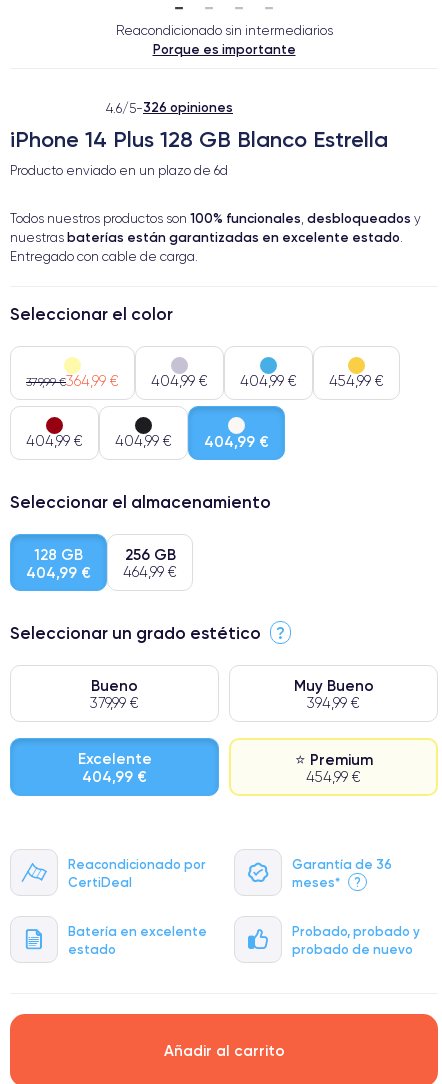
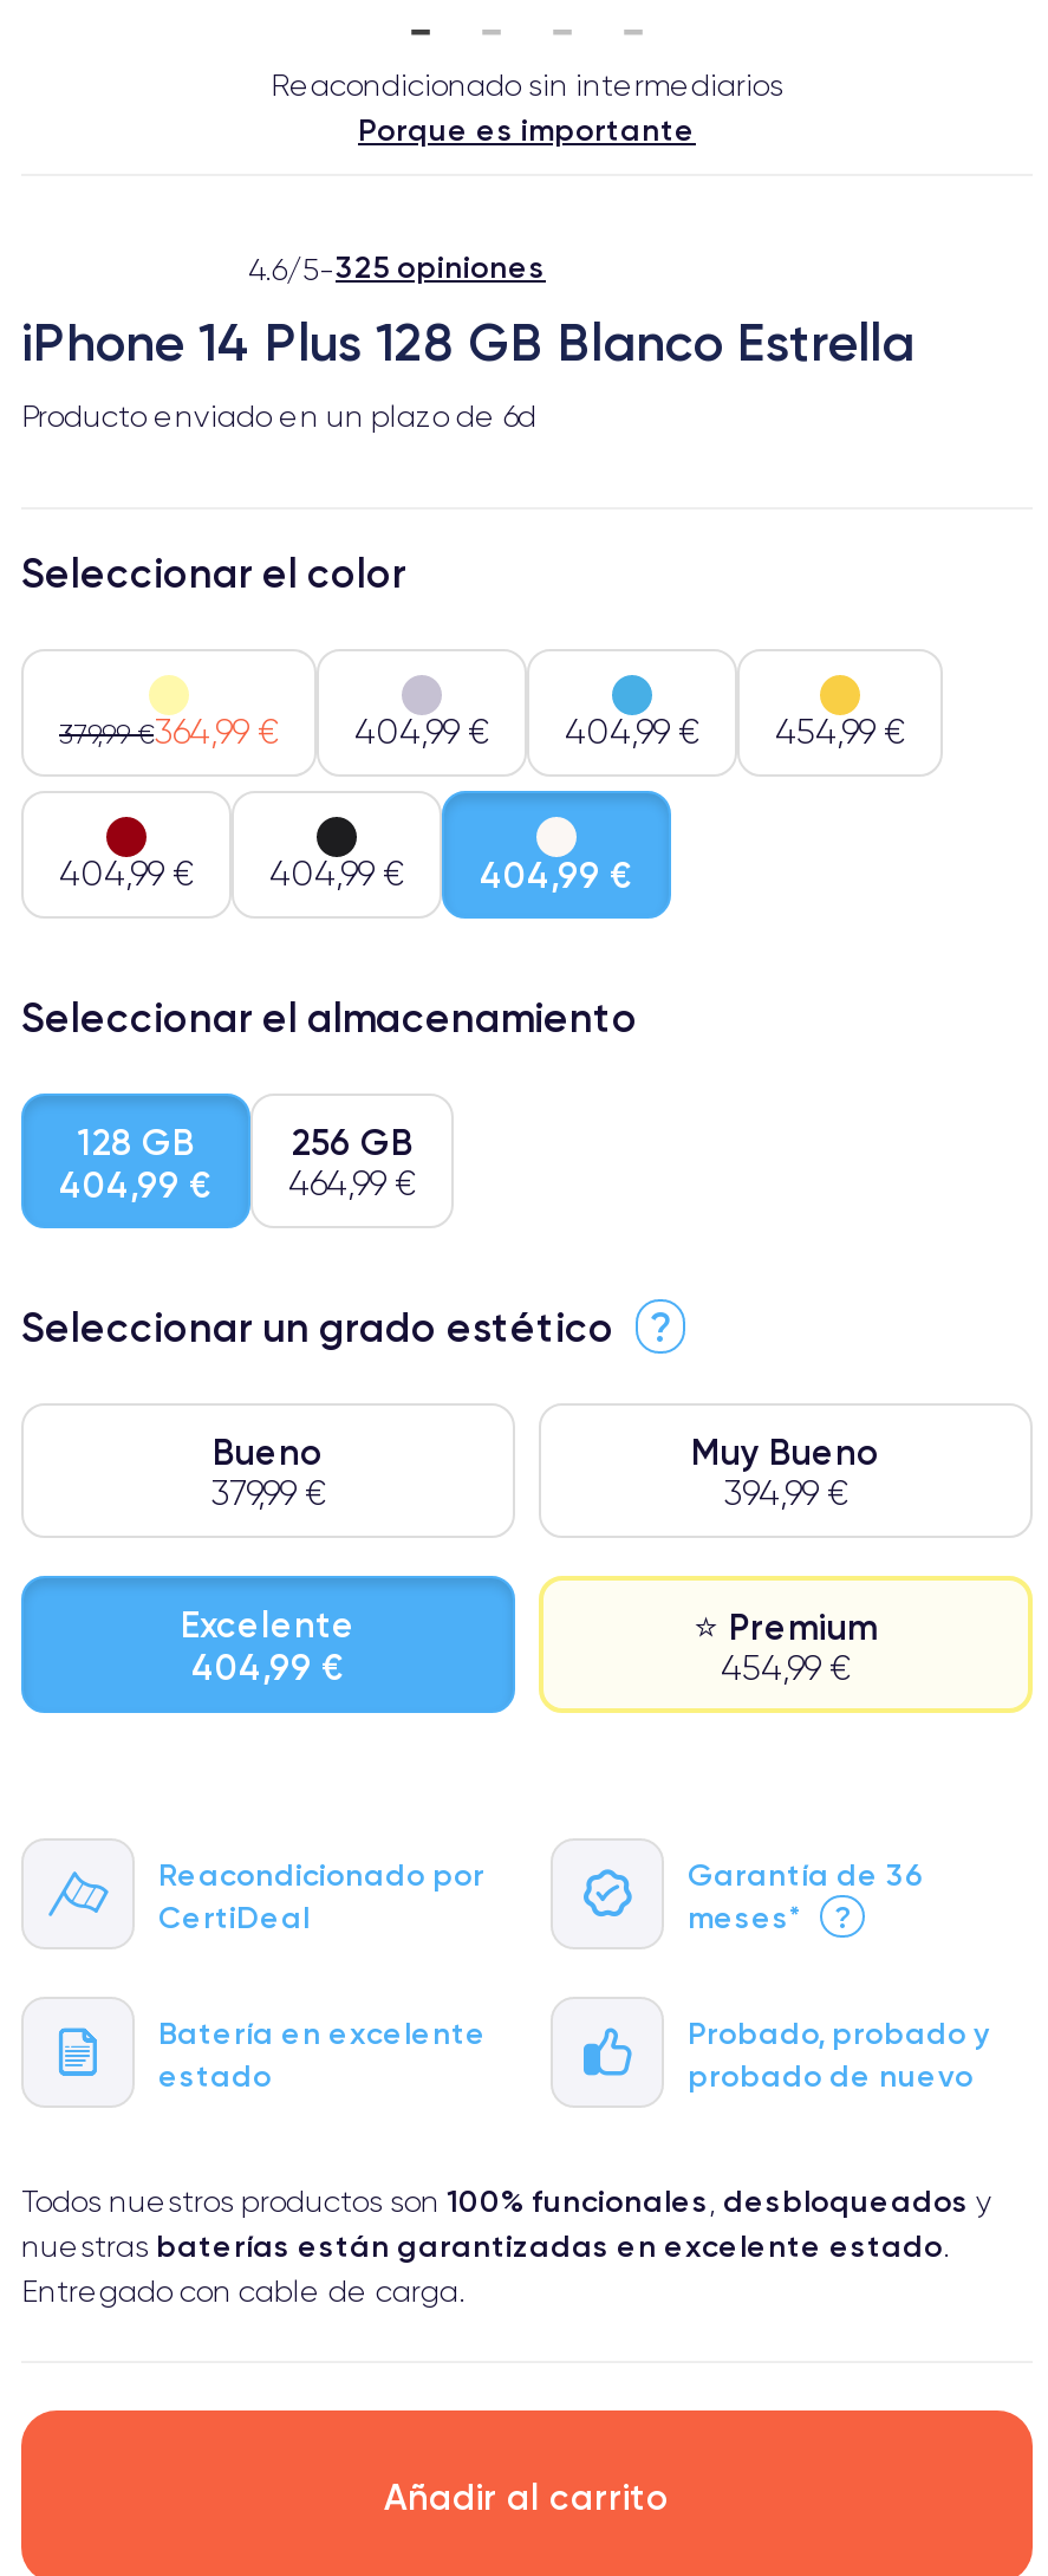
- 4.6/5-326 opiniones
+ 4.6/5-325 opiniones

moved down: Todos nuestros productos son 100% funcionales, desbloqueados y | nuestras baterías están garantizadas en excelente estado. | Entregado con cable de carga.

moved up: CertiDeal | meses* | Batería en excelente | ... | 404,99 € | 454,99 €
